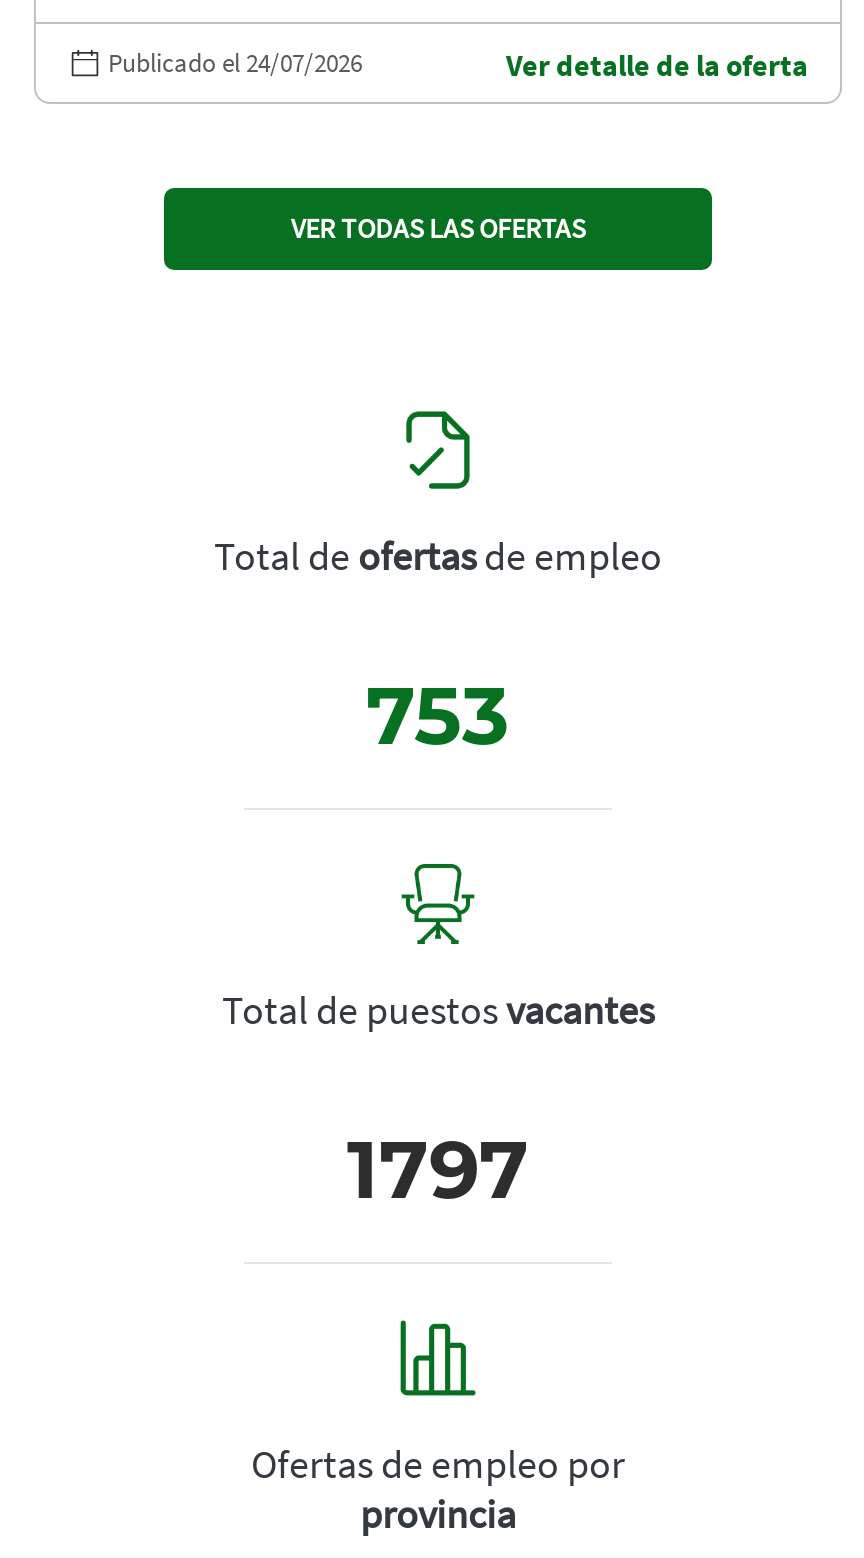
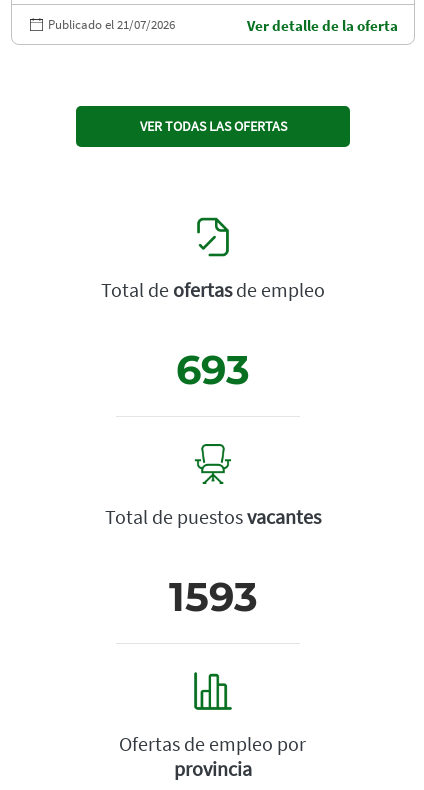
- Publicado el 24/07/2026
+ Publicado el 21/07/2026

- 753
+ 693

- 1797
+ 1593
